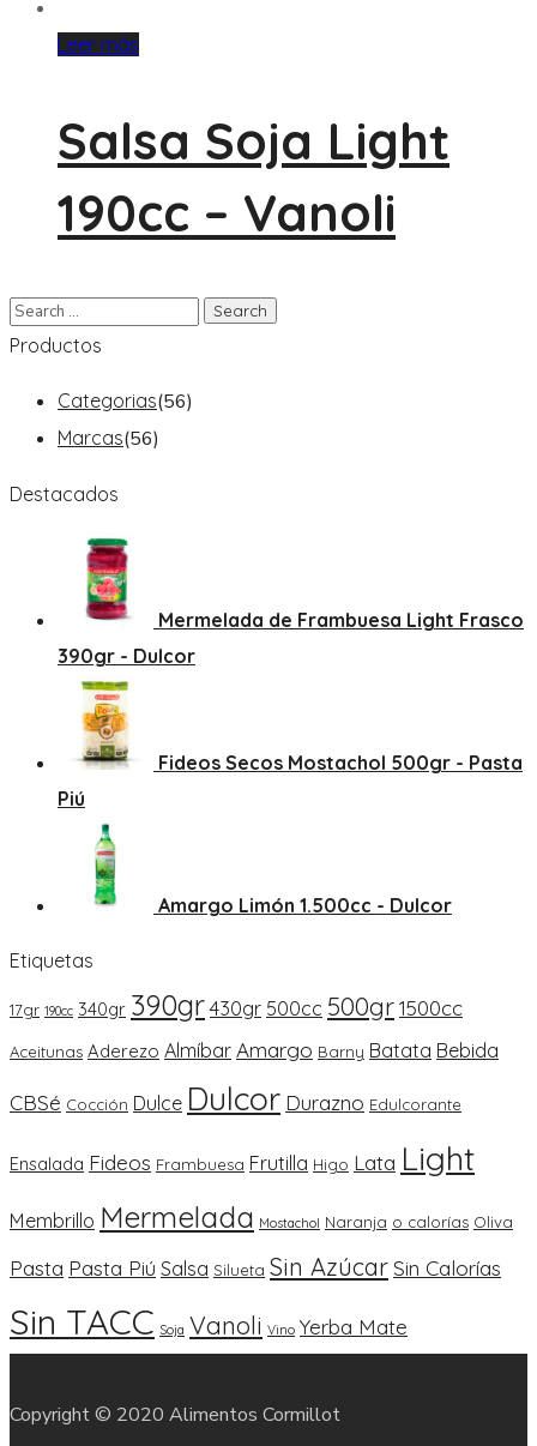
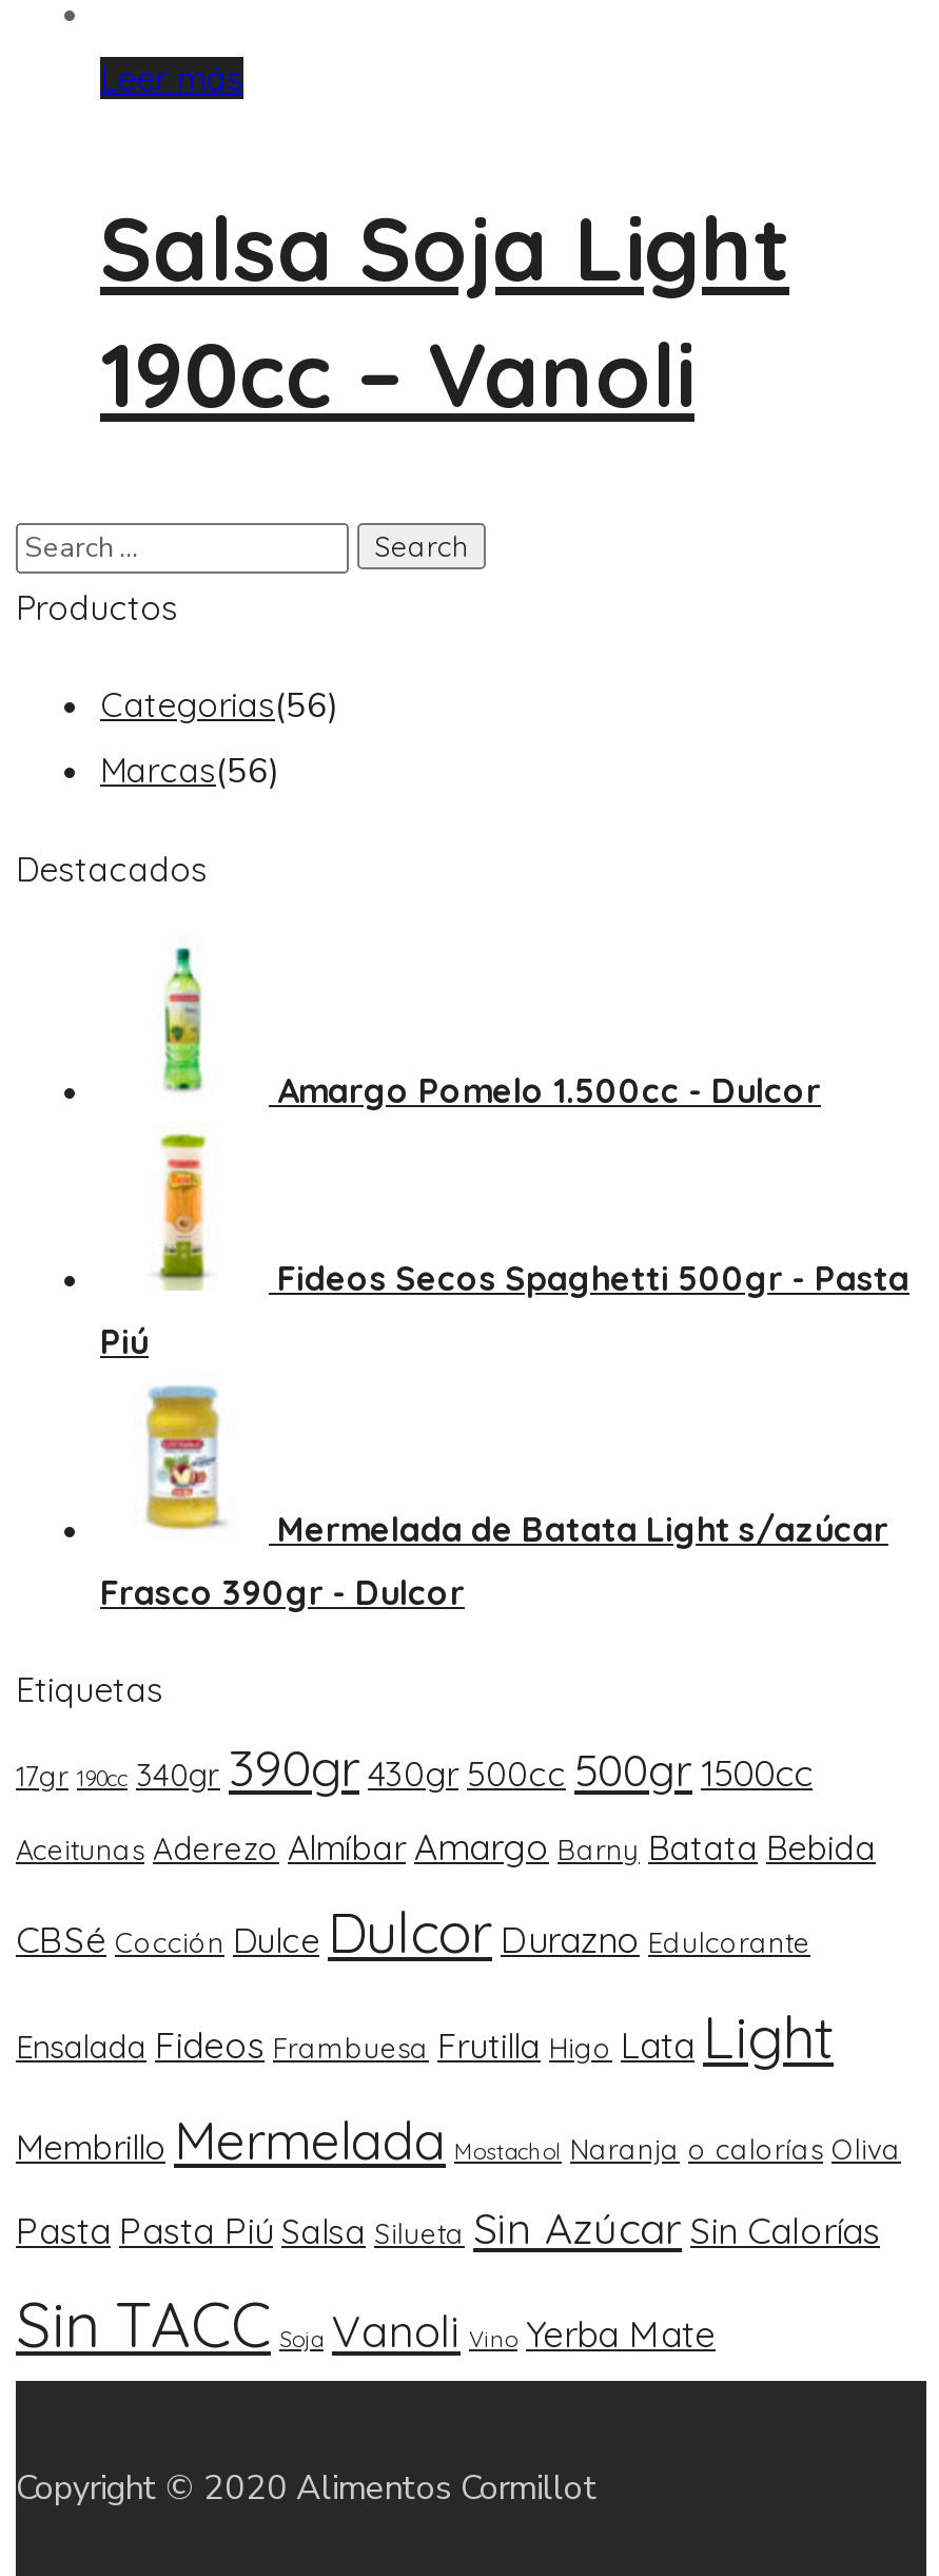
- [image]
- Mermelada de Frambuesa Light Frasco
- 390gr - Dulcor
+ [image]
+ Amargo Pomelo 1.500cc - Dulcor

- [image]
- Fideos Secos Mostachol 500gr - Pasta
+ [image]
+ Fideos Secos Spaghetti 500gr - Pasta

moved up: Piú

- [image]
- Amargo Limón 1.500cc - Dulcor
+ [image]
+ Mermelada de Batata Light s/azúcar
+ Frasco 390gr - Dulcor
